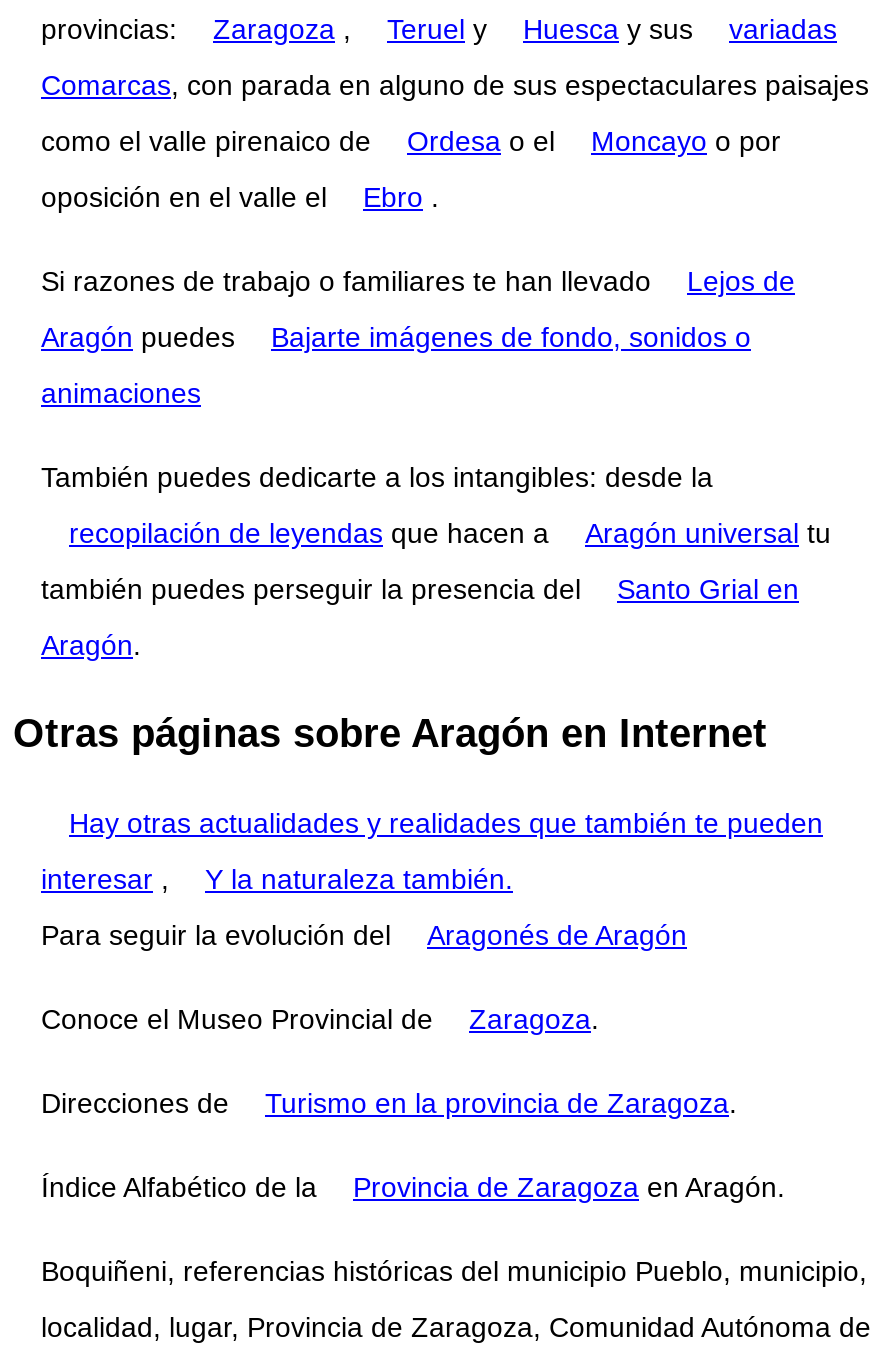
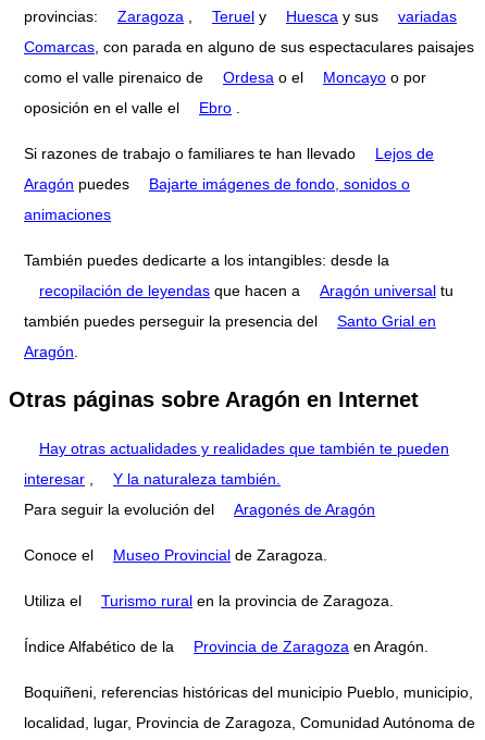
- Direcciones de
- Turismo en la provincia de Zaragoza.
+ Utiliza el
+ Turismo rural en la provincia de Zaragoza.
